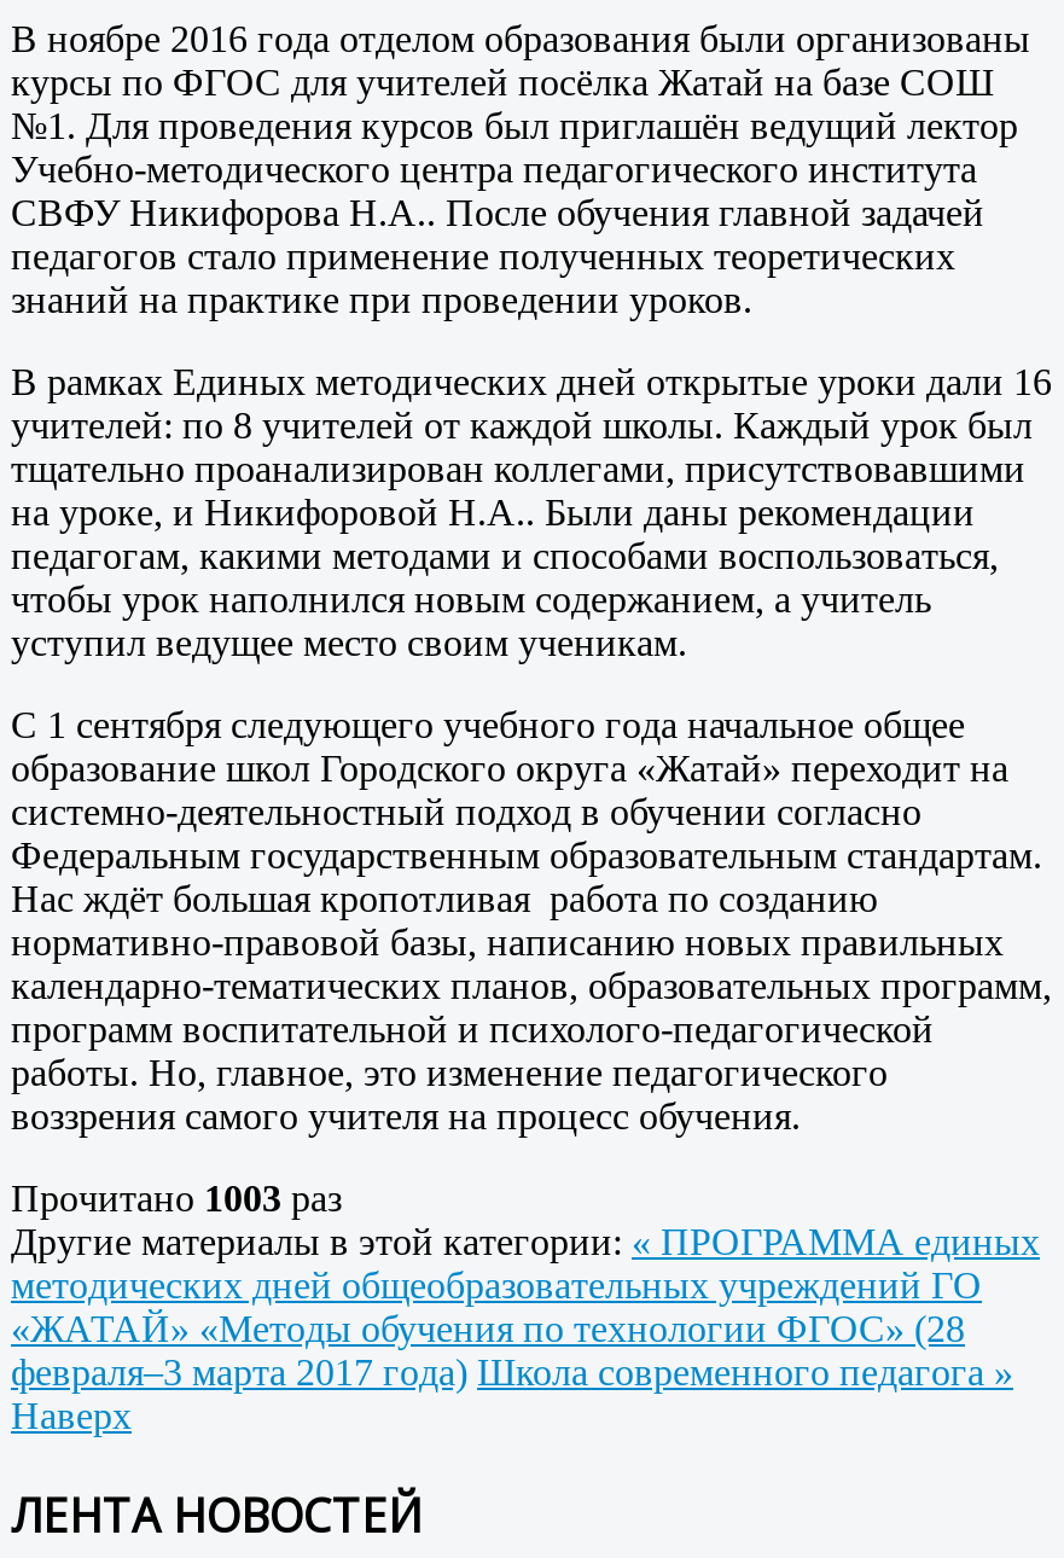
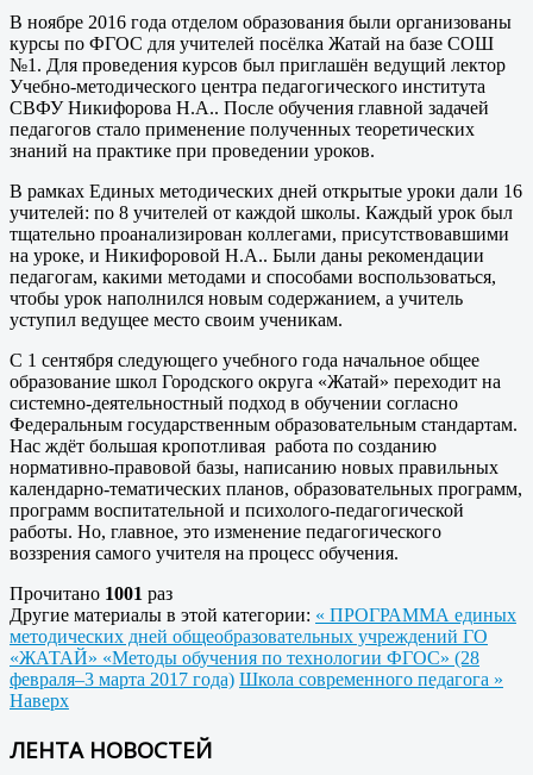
- Прочитано 1003 раз
+ Прочитано 1001 раз
